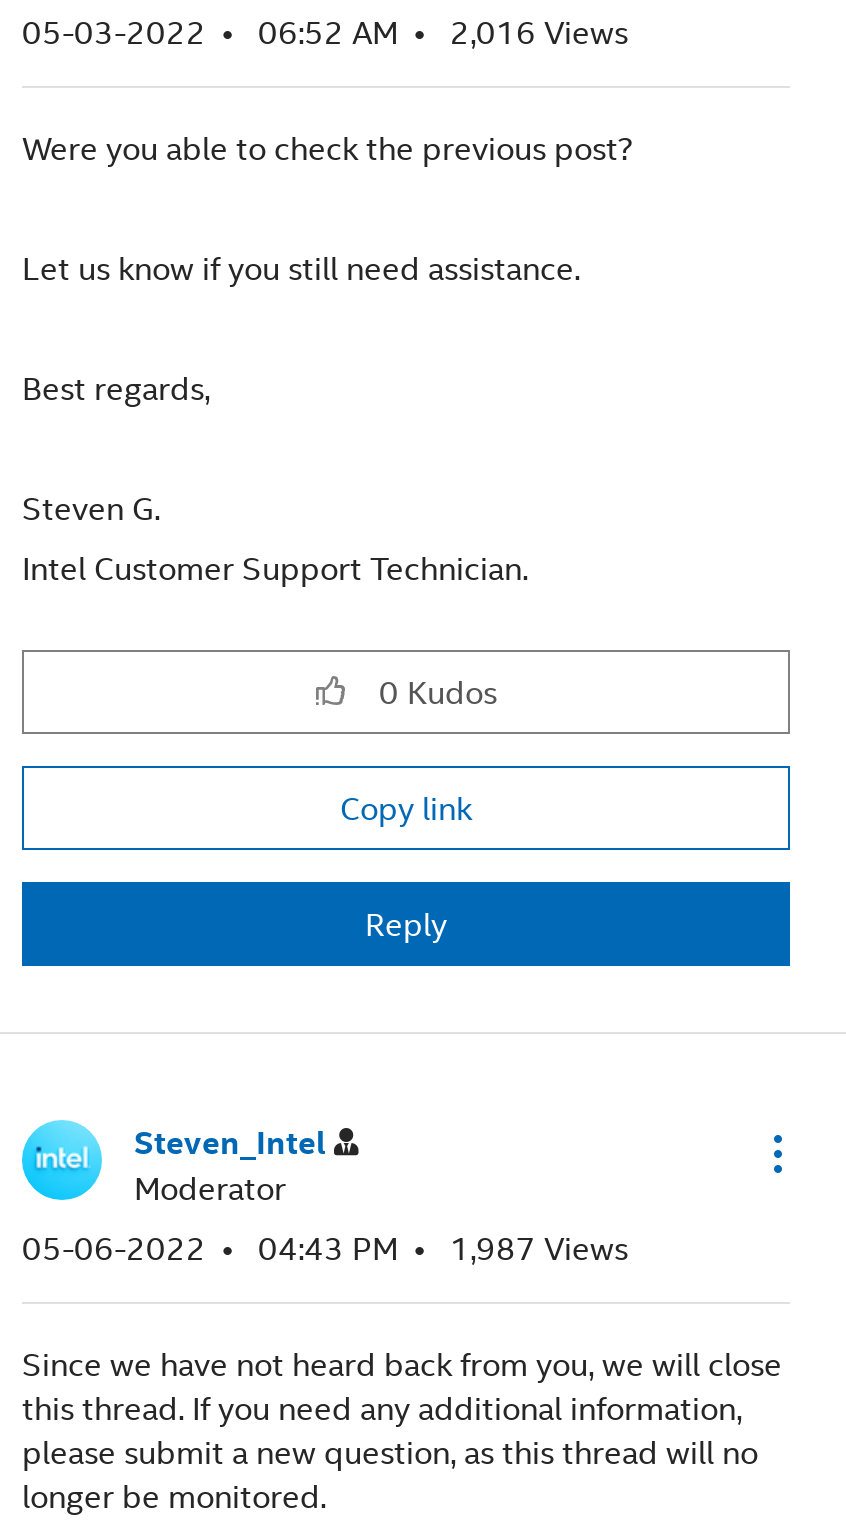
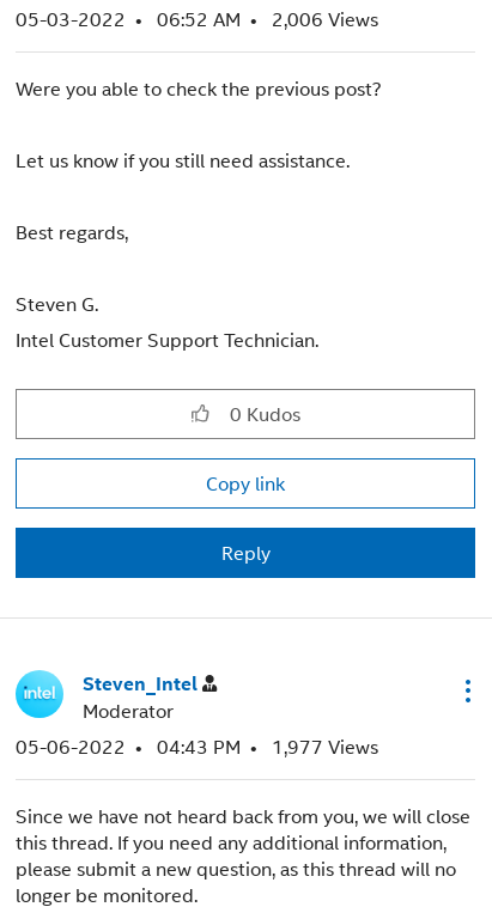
- 05-03-2022 06:52 AM 2,016 Views
+ 05-03-2022 06:52 AM 2,006 Views

- 05-06-2022 04:43 PM 1,987 Views
+ 05-06-2022 04:43 PM 1,977 Views
